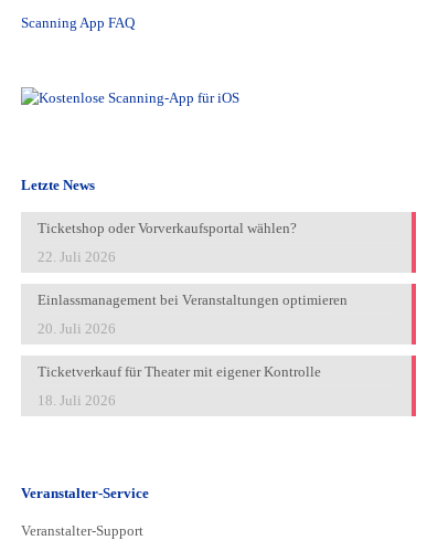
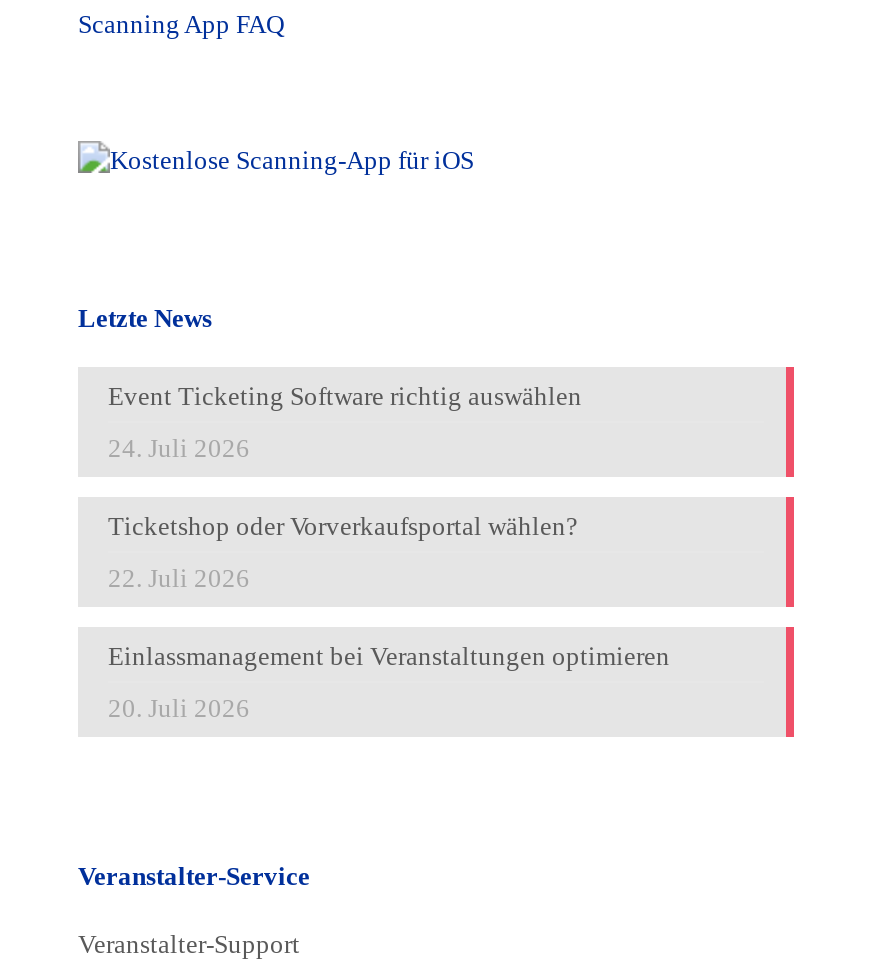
+ Event Ticketing Software richtig auswählen
+ 24. Juli 2026

moved down: Ticketshop oder Vorverkaufsportal wählen? | 22. Juli 2026 | Einlassmanagement bei Veranstaltungen optimieren | 20. Juli 2026

- Ticketverkauf für Theater mit eigener Kontrolle
- 18. Juli 2026
